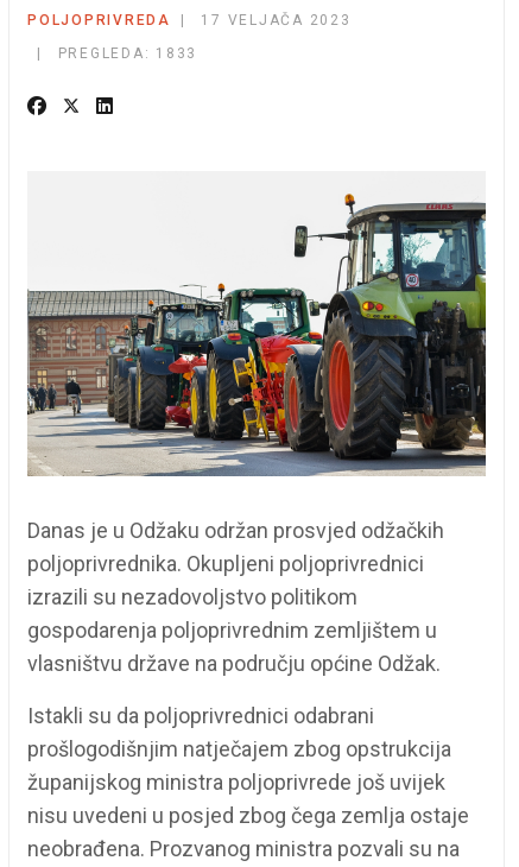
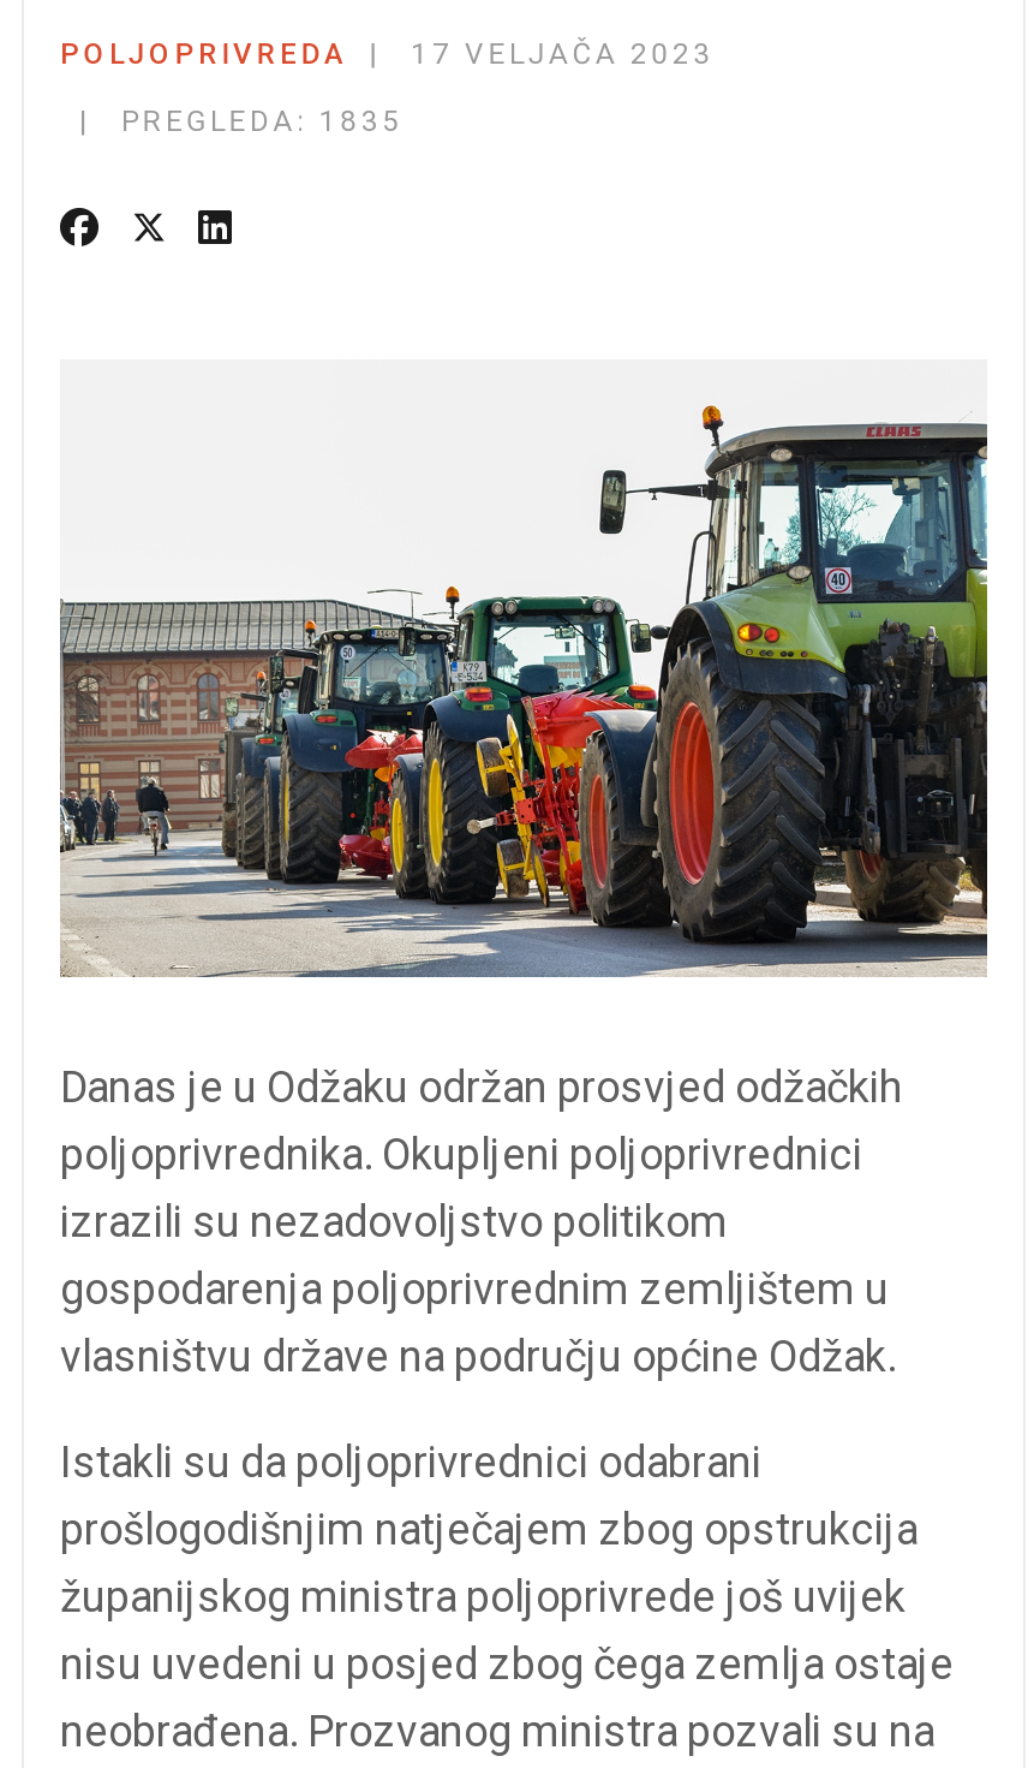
- PREGLEDA: 1833
+ PREGLEDA: 1835
